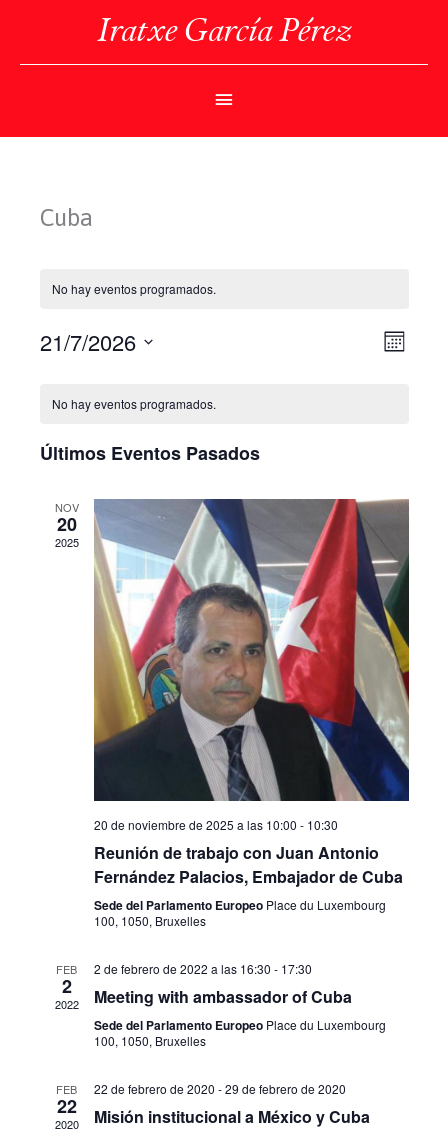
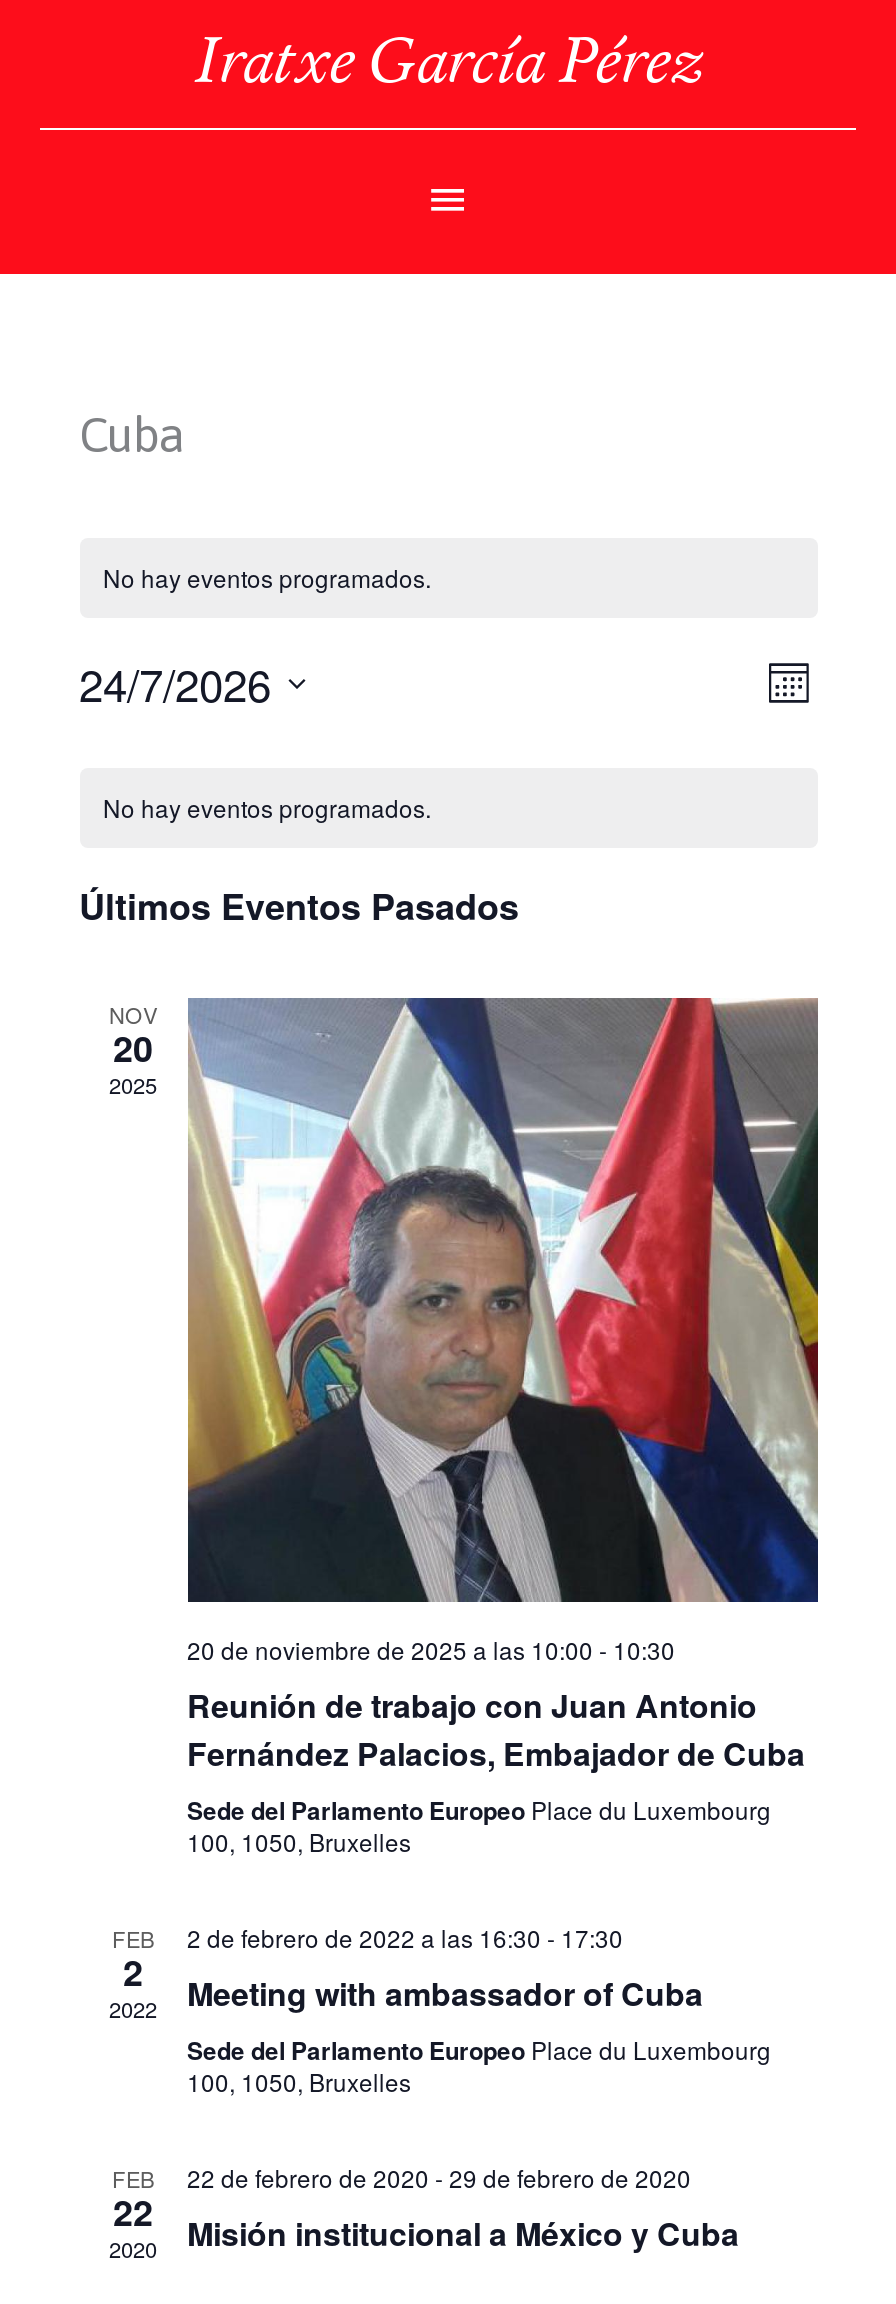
- 21/7/2026
+ 24/7/2026
